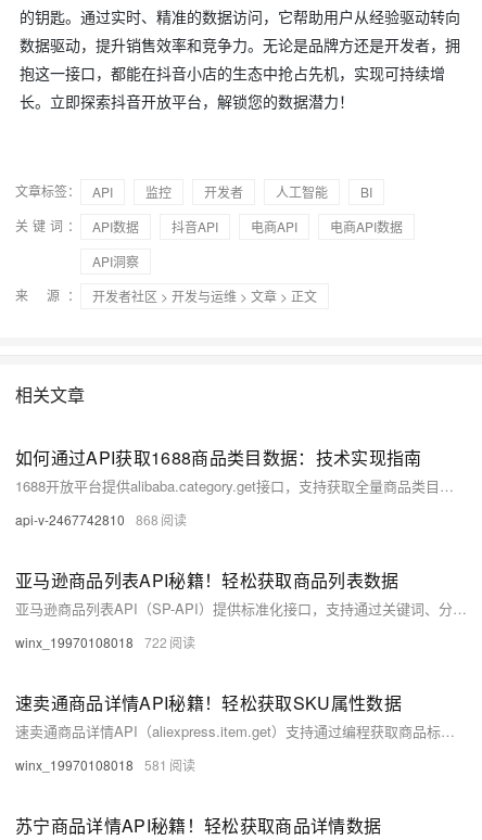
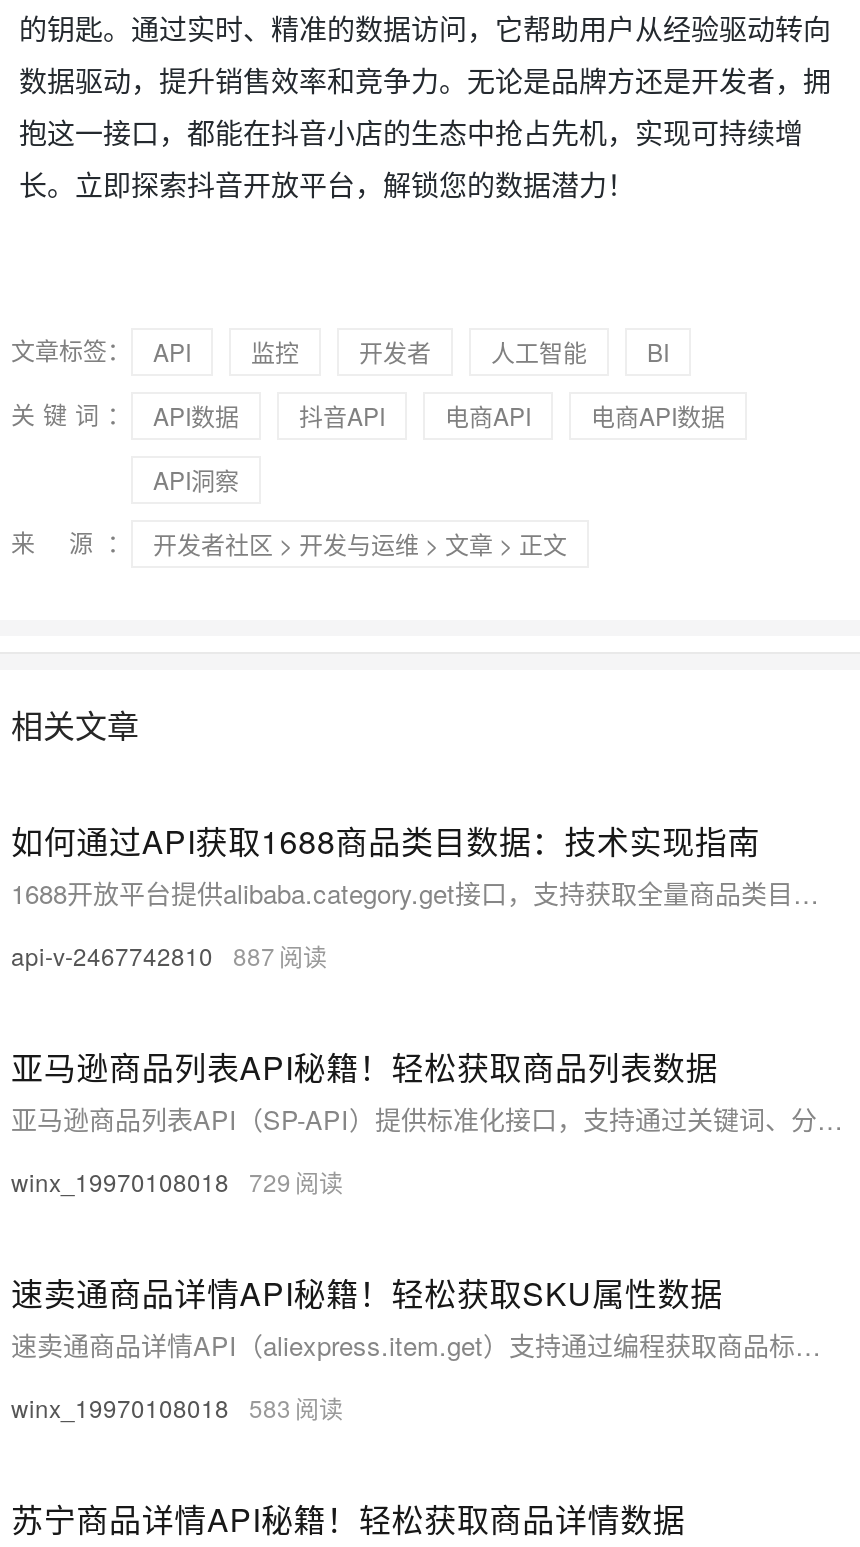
- api-v-2467742810 868
+ api-v-2467742810 887

- winx_19970108018 722
+ winx_19970108018 729

- winx_19970108018 581
+ winx_19970108018 583
